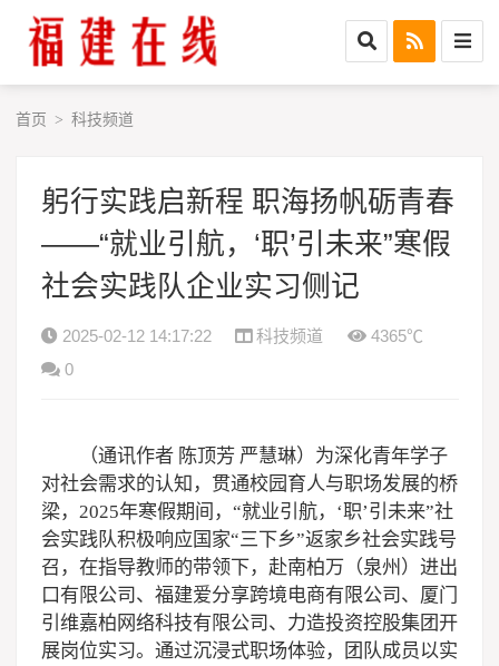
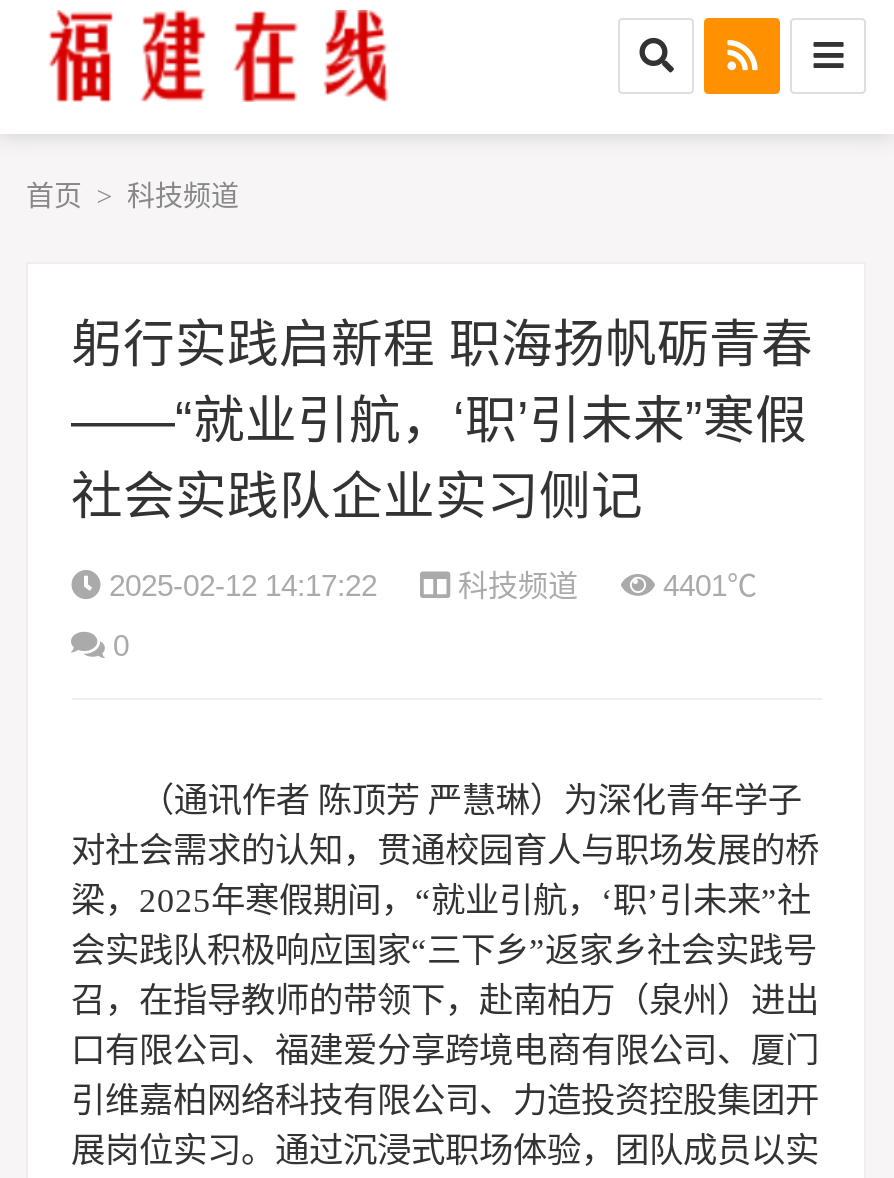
- 4365℃
+ 4401℃
